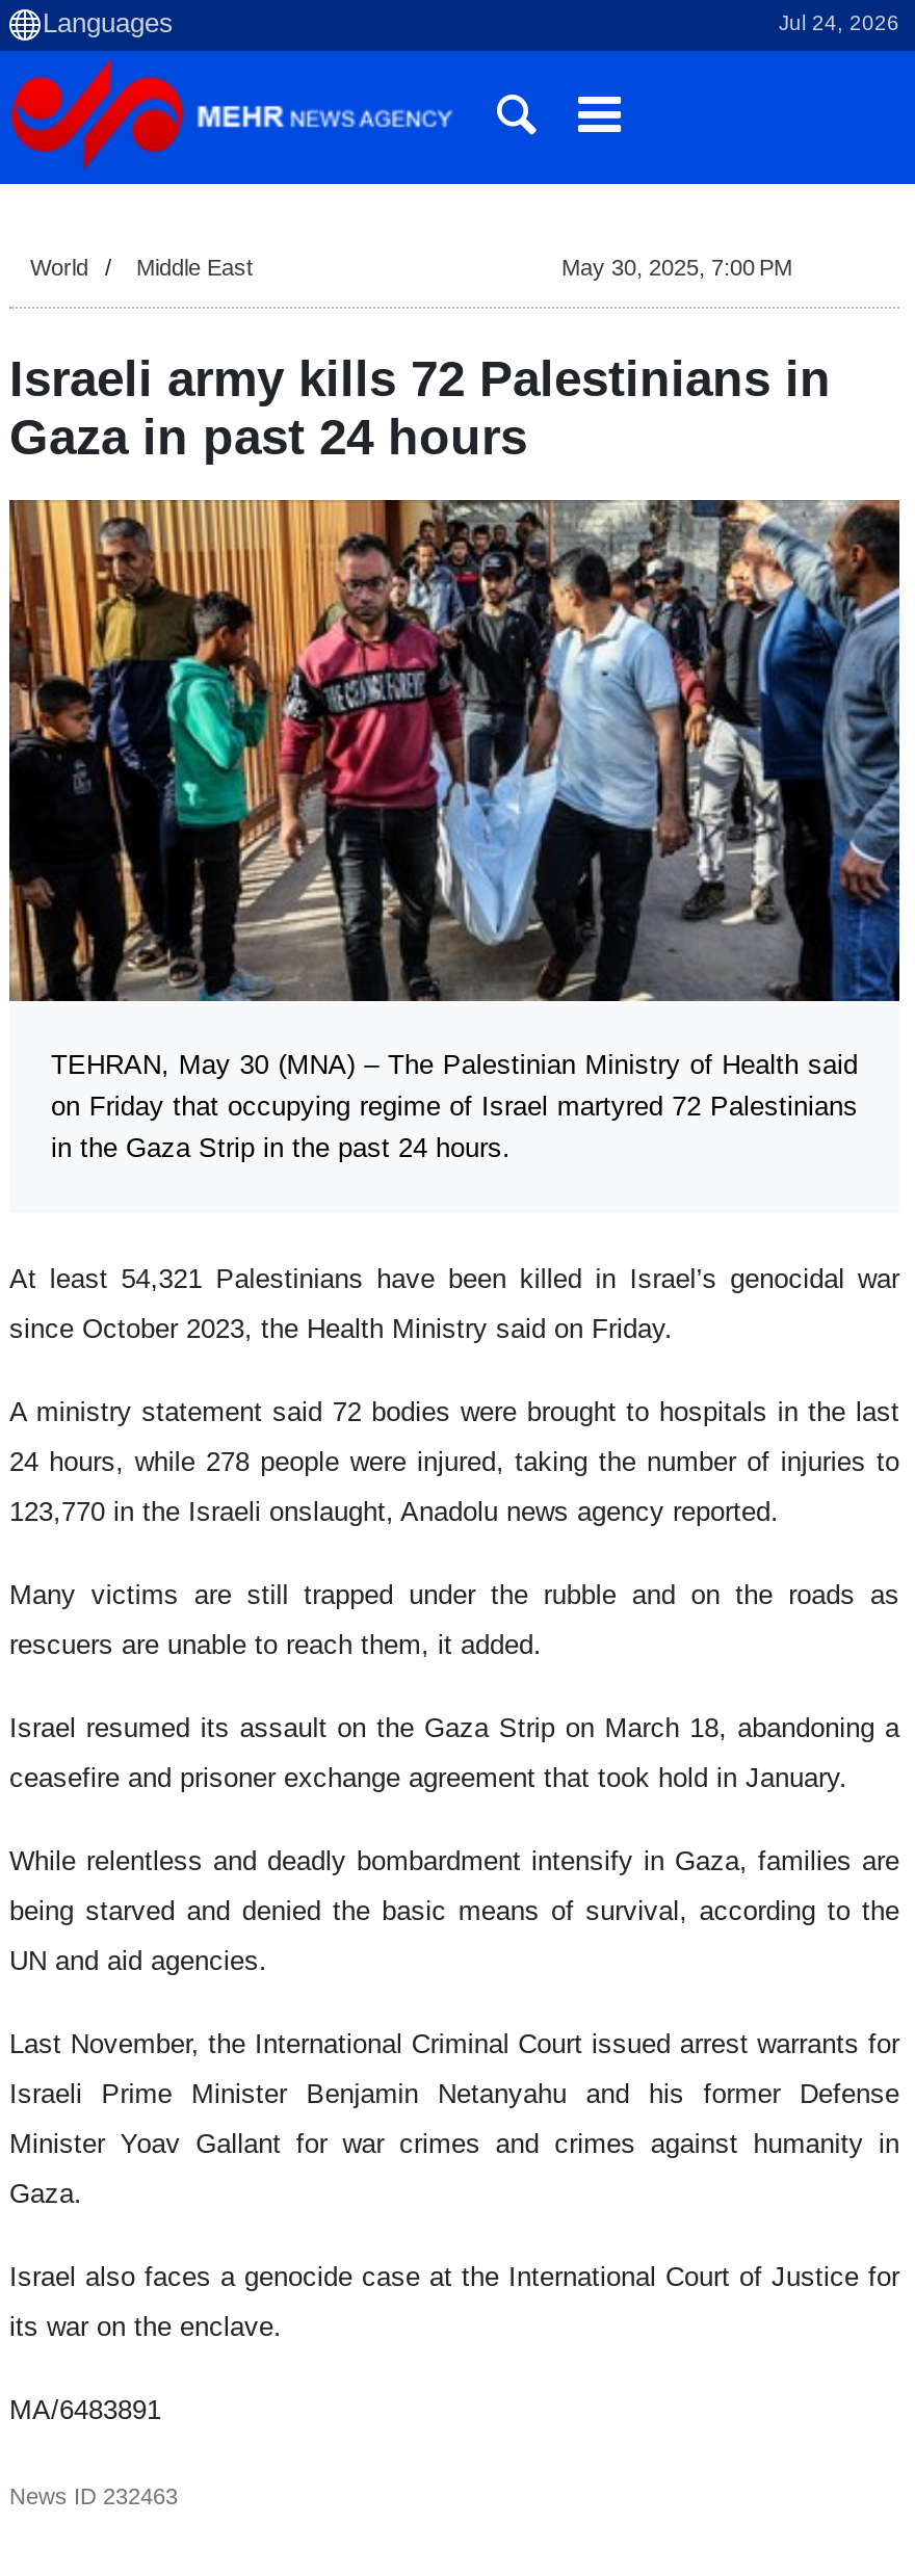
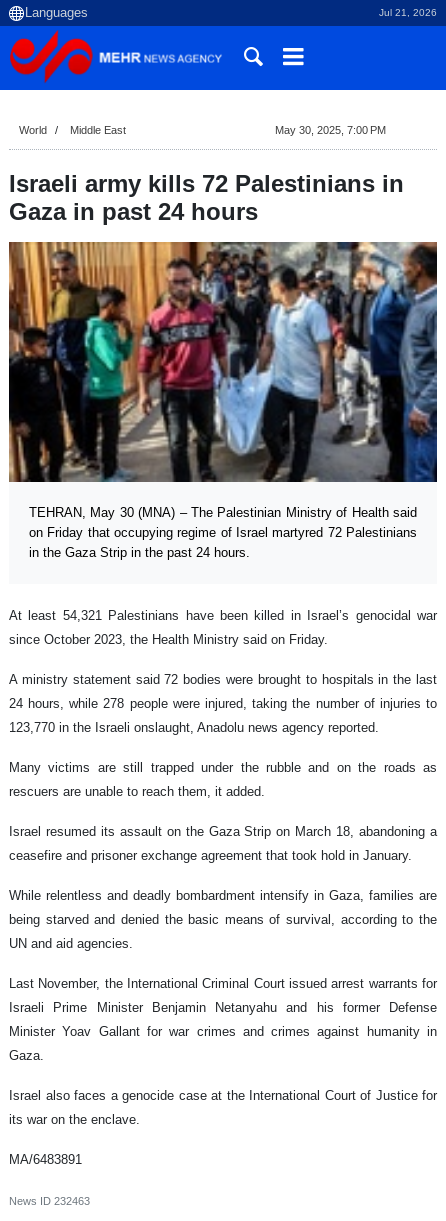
- Jul 24, 2026
+ Jul 21, 2026
